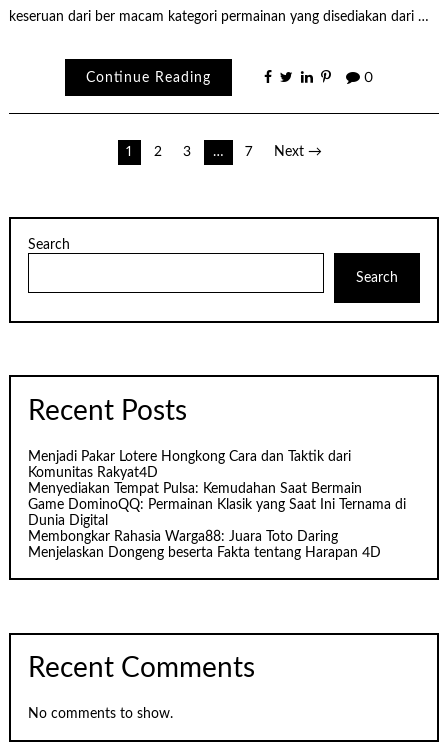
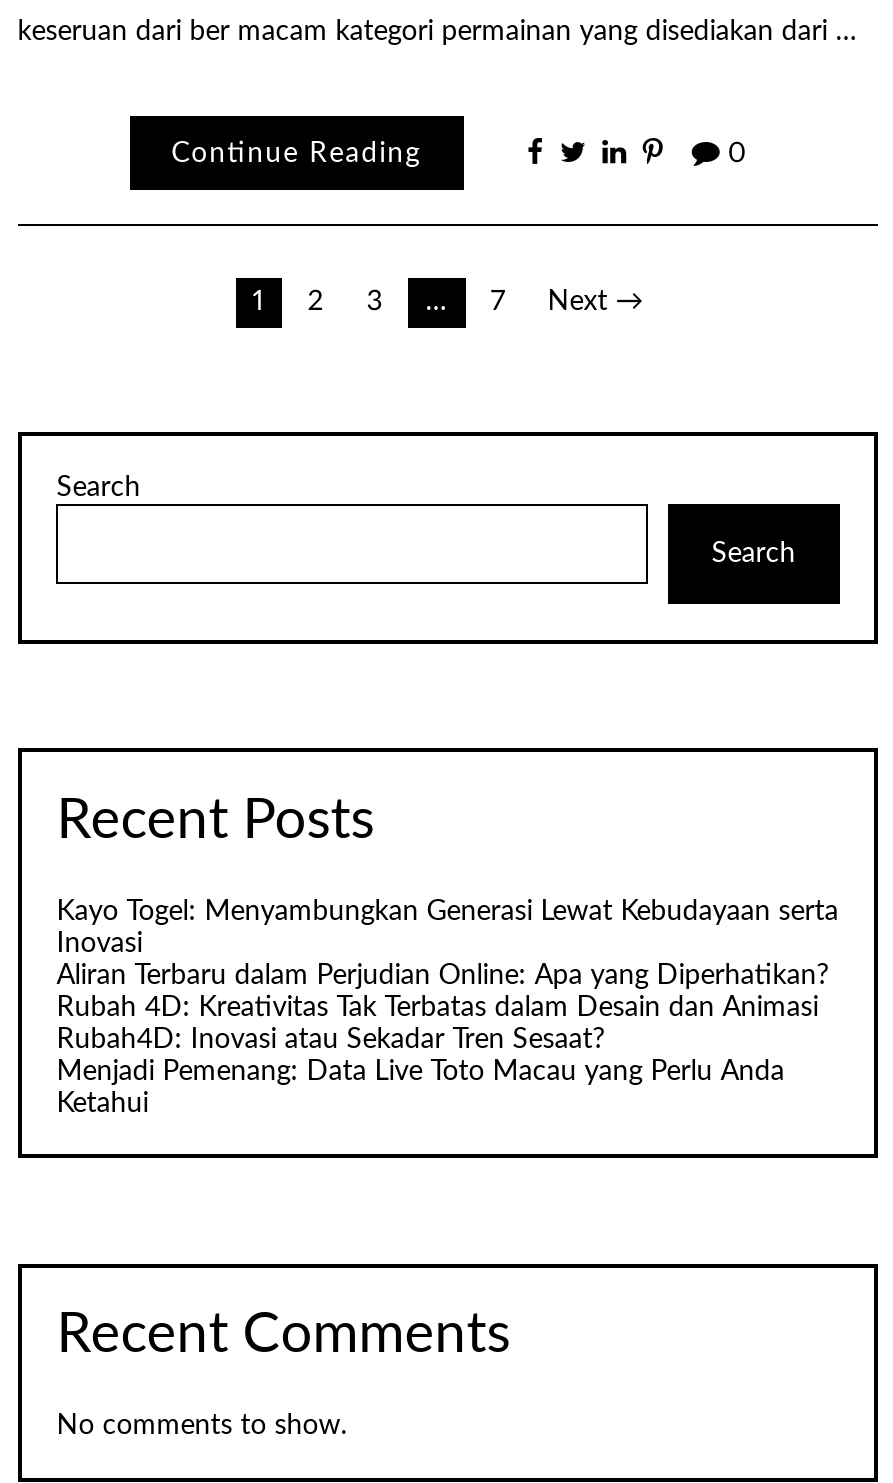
- Menjadi Pakar Lotere Hongkong Cara dan Taktik dari
- Komunitas Rakyat4D
- Menyediakan Tempat Pulsa: Kemudahan Saat Bermain
- Game DominoQQ: Permainan Klasik yang Saat Ini Ternama di
- Dunia Digital
- Membongkar Rahasia Warga88: Juara Toto Daring
- Menjelaskan Dongeng beserta Fakta tentang Harapan 4D
+ Kayo Togel: Menyambungkan Generasi Lewat Kebudayaan serta
+ Inovasi
+ Aliran Terbaru dalam Perjudian Online: Apa yang Diperhatikan?
+ Rubah 4D: Kreativitas Tak Terbatas dalam Desain dan Animasi
+ Rubah4D: Inovasi atau Sekadar Tren Sesaat?
+ Menjadi Pemenang: Data Live Toto Macau yang Perlu Anda
+ Ketahui
